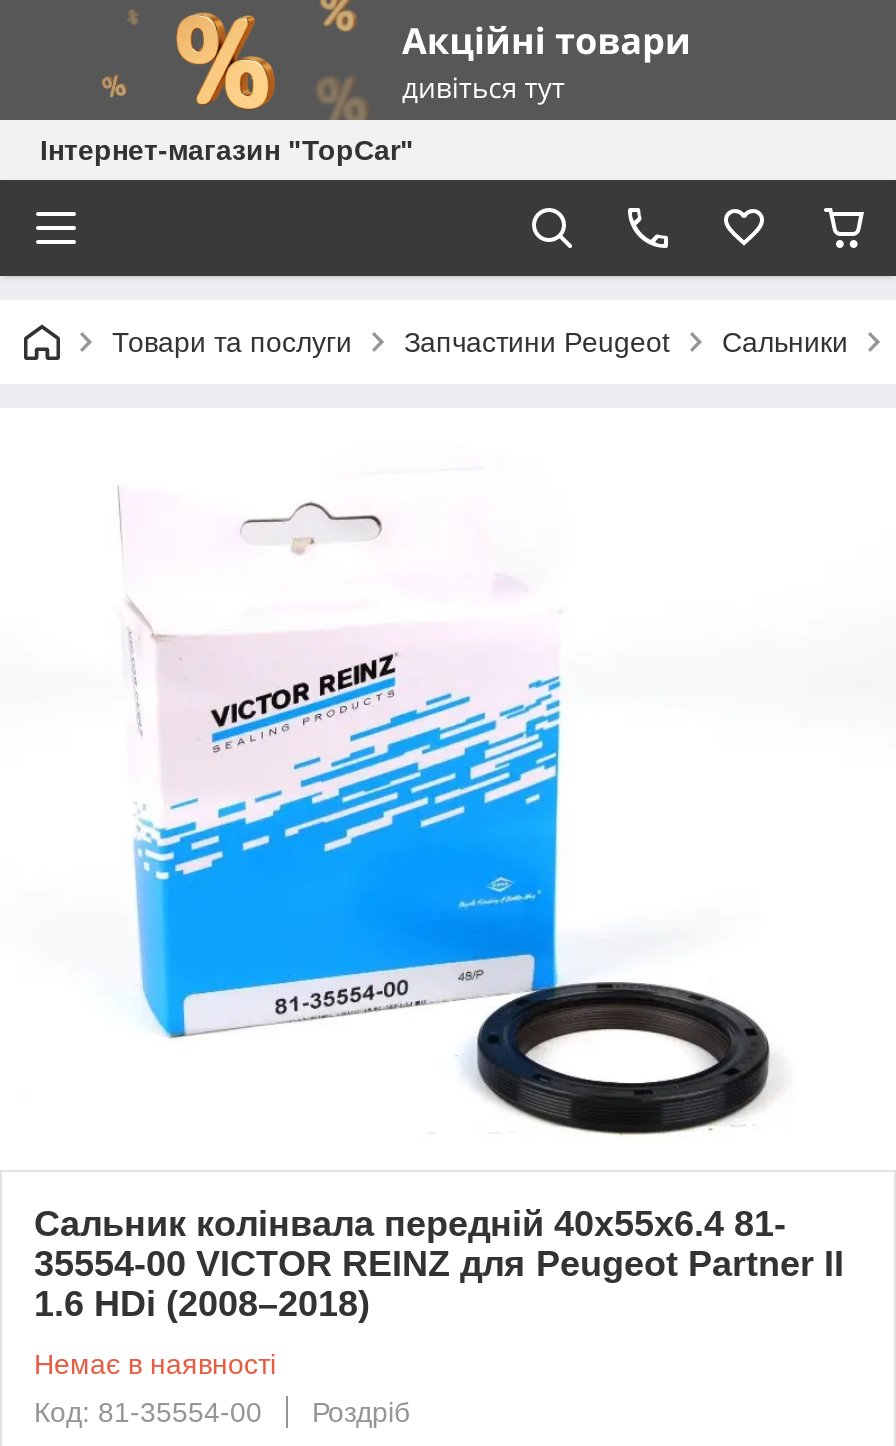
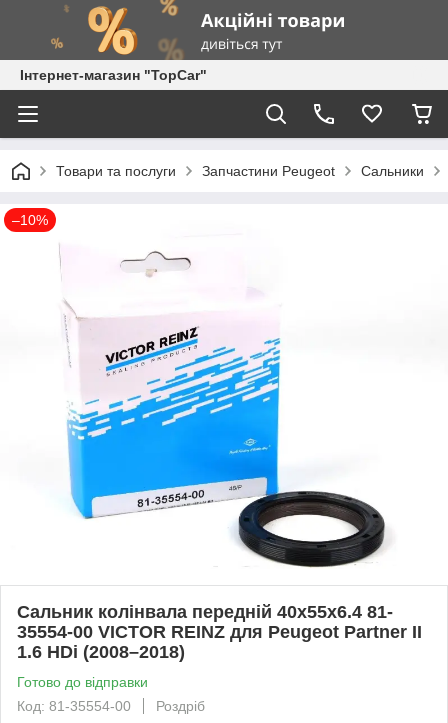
+ –10%

- Немає в наявності
+ Готово до відправки
